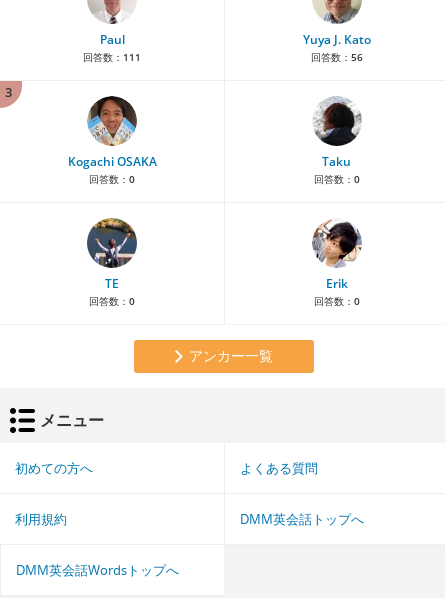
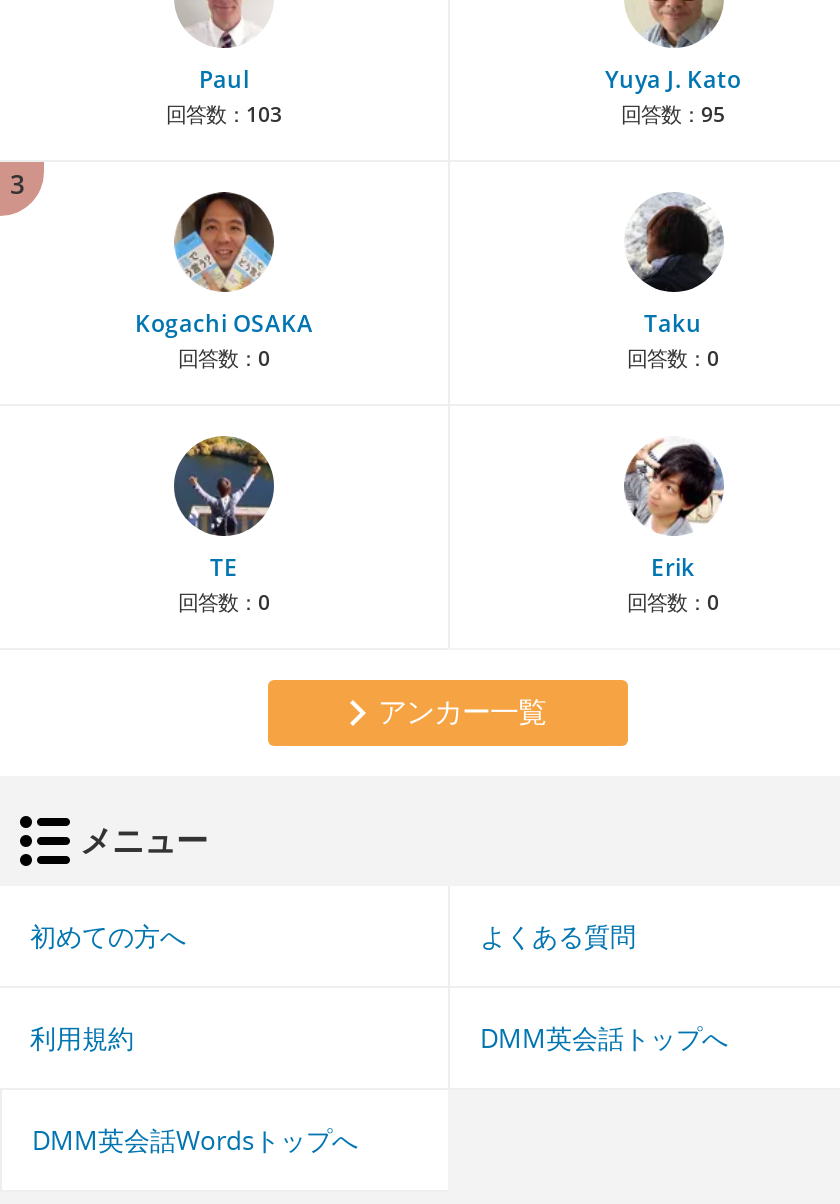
- 回答数：111
+ 回答数：103

- 回答数：56
+ 回答数：95
